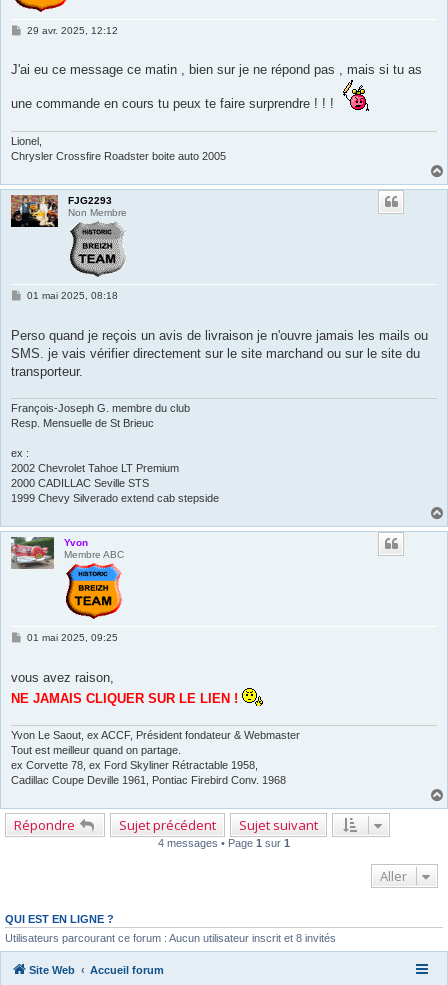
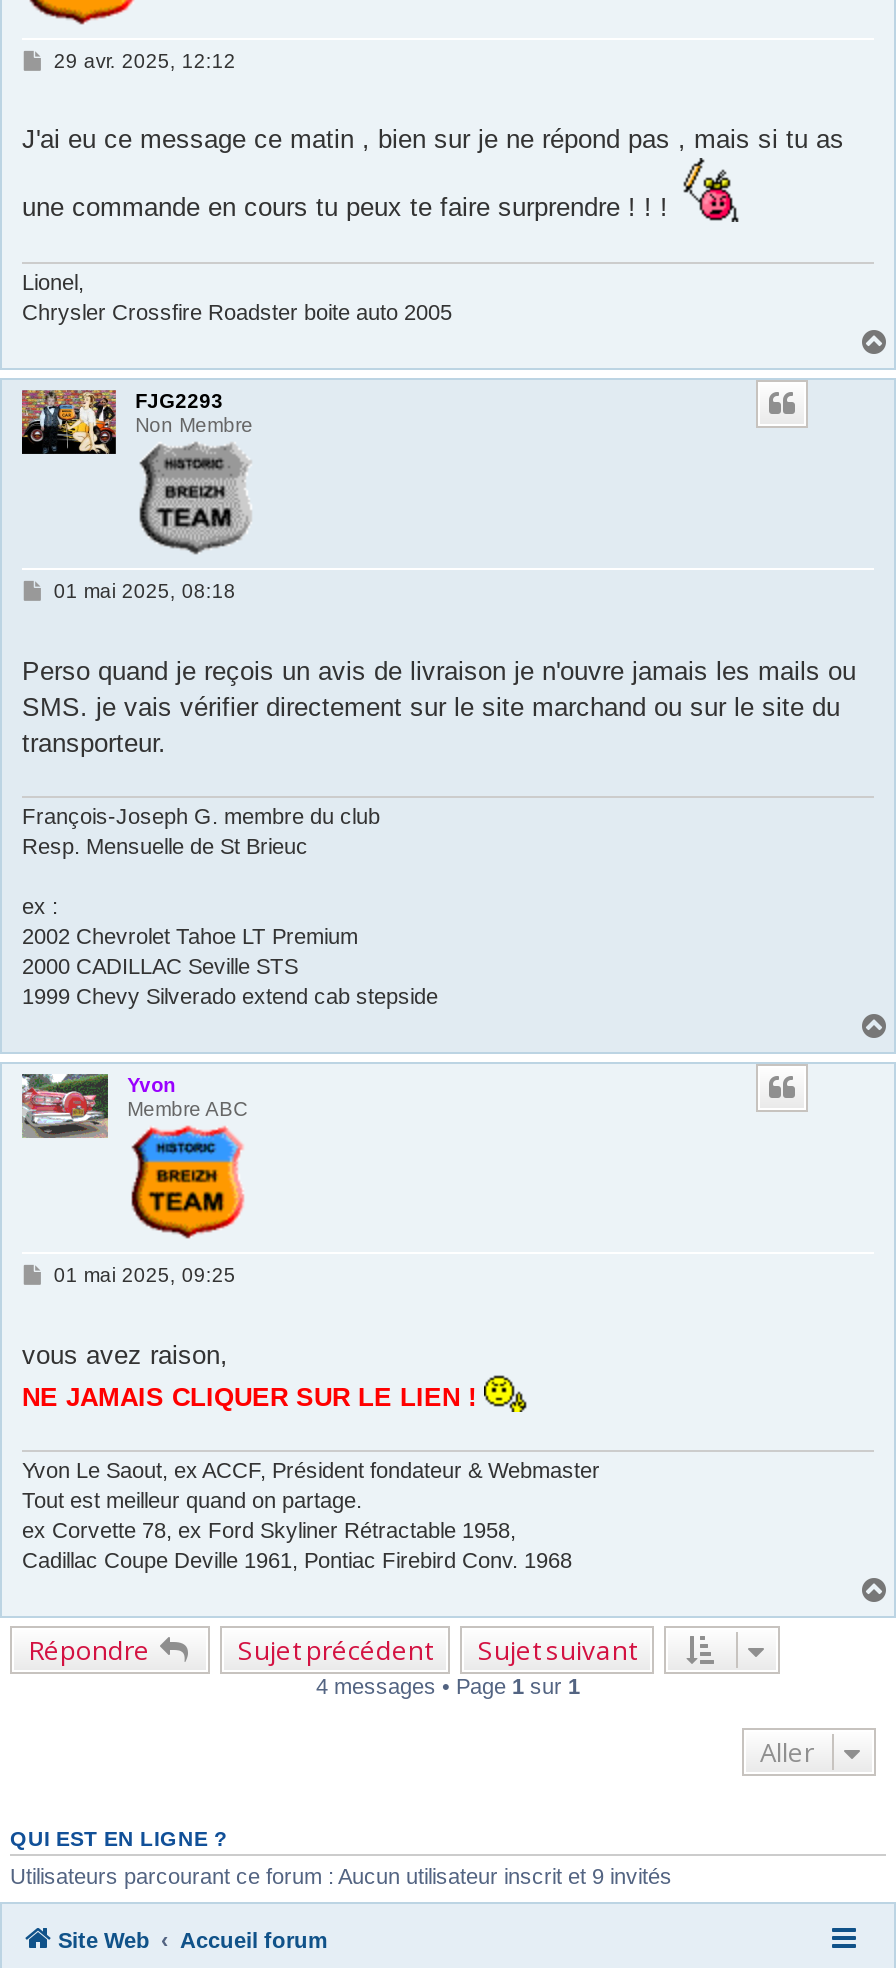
- Utilisateurs parcourant ce forum : Aucun utilisateur inscrit et 8 invités
+ Utilisateurs parcourant ce forum : Aucun utilisateur inscrit et 9 invités
